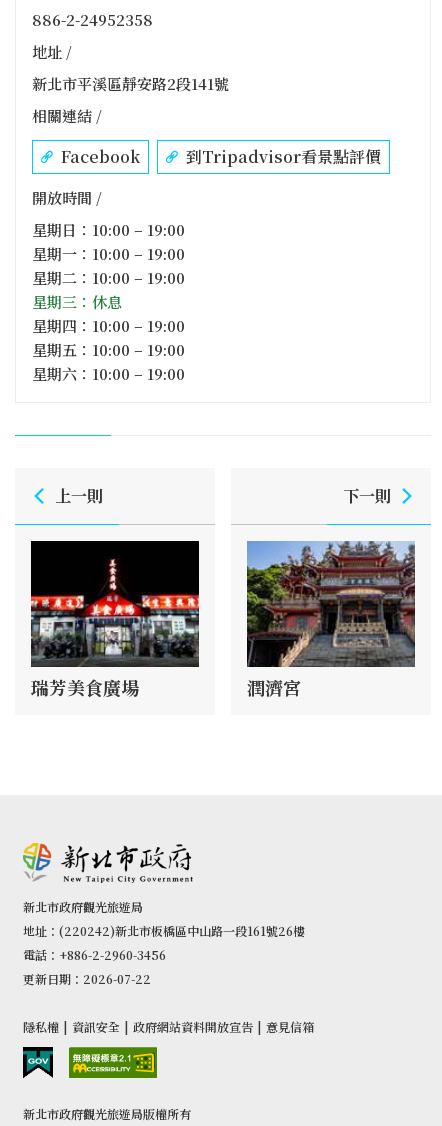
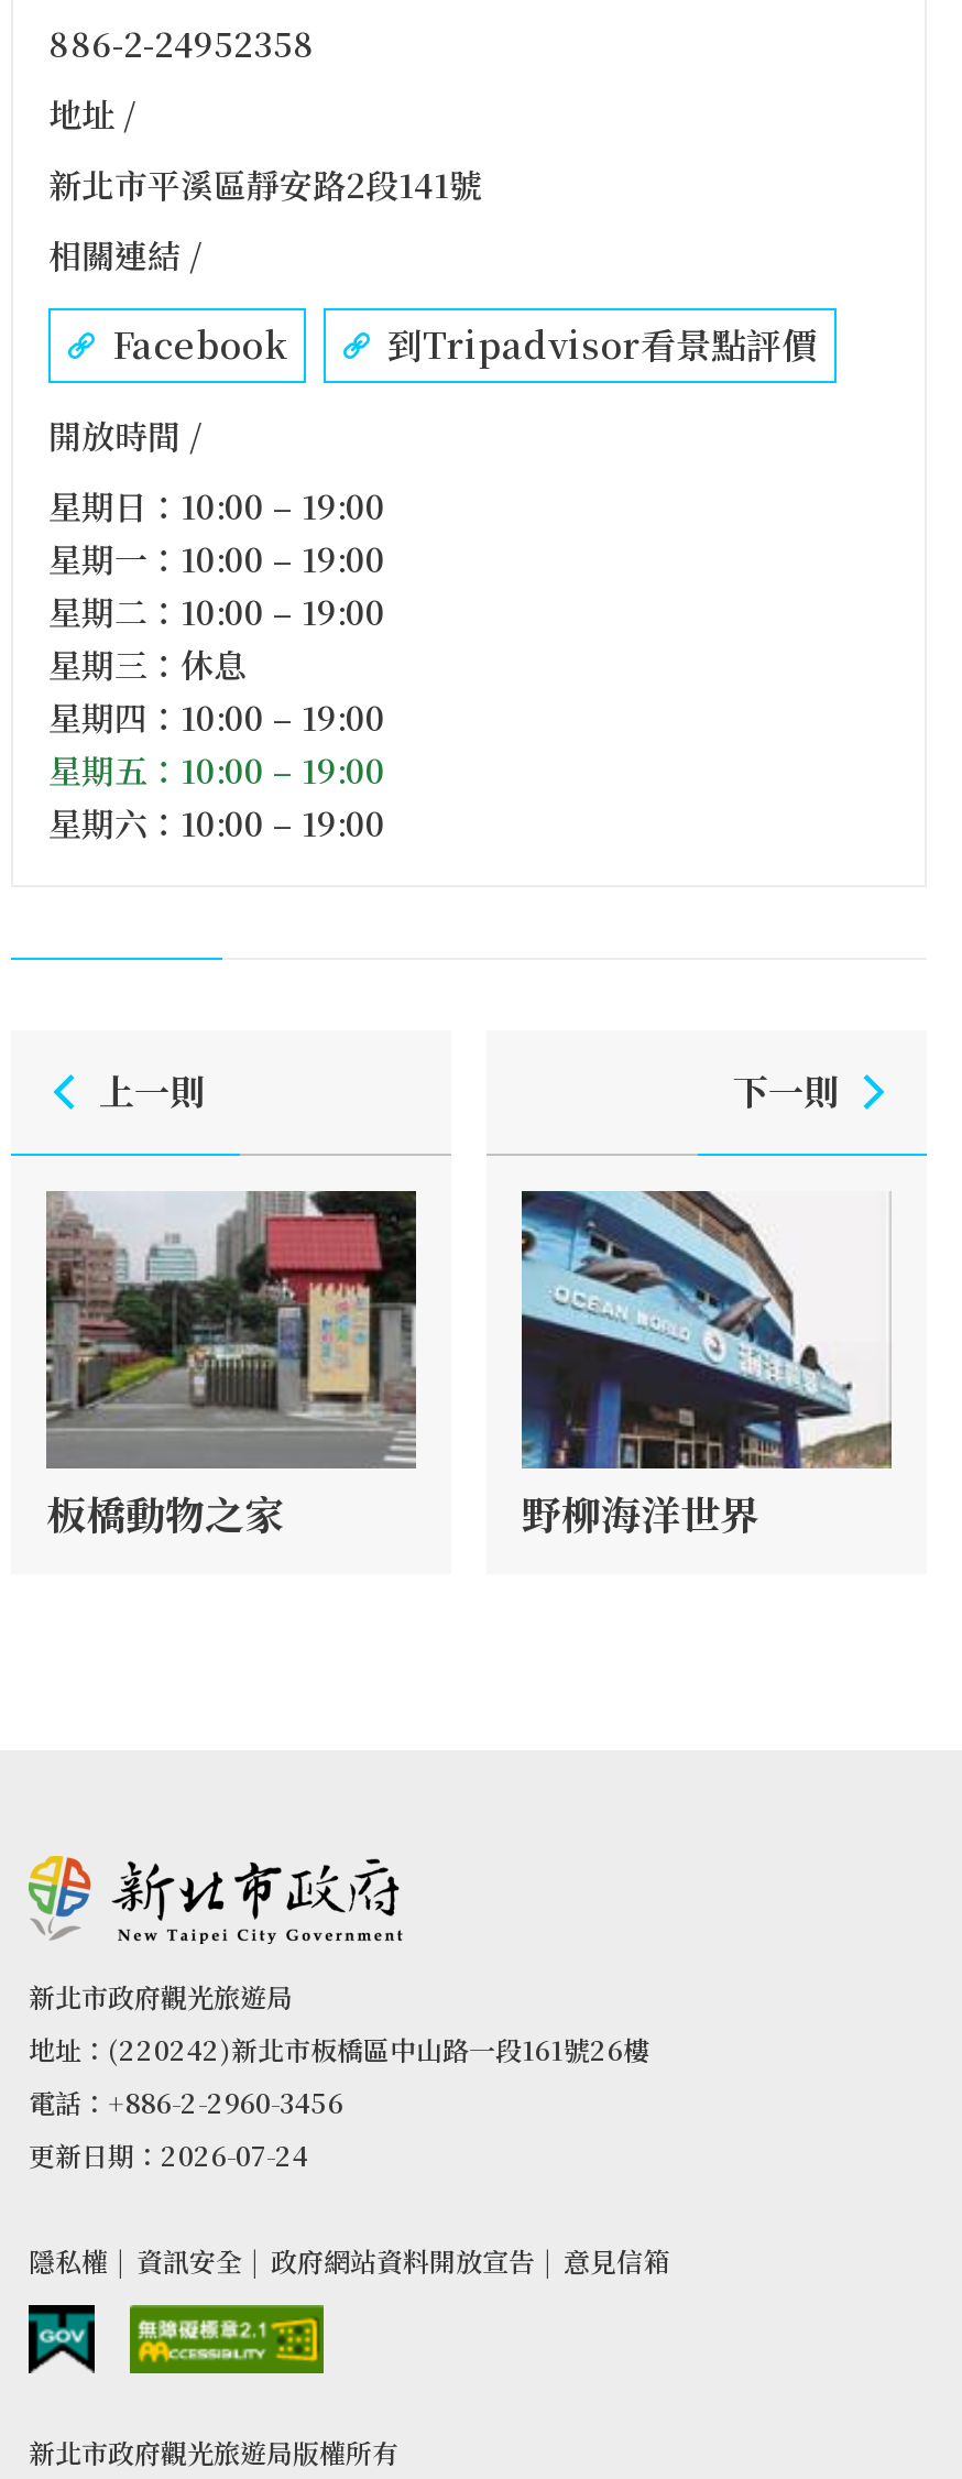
- [image]
- 瑞芳美食廣場
+ [image]
+ 板橋動物之家

- [image]
- 潤濟宮
+ [image]
+ 野柳海洋世界

- 更新日期：2026-07-22
+ 更新日期：2026-07-24
